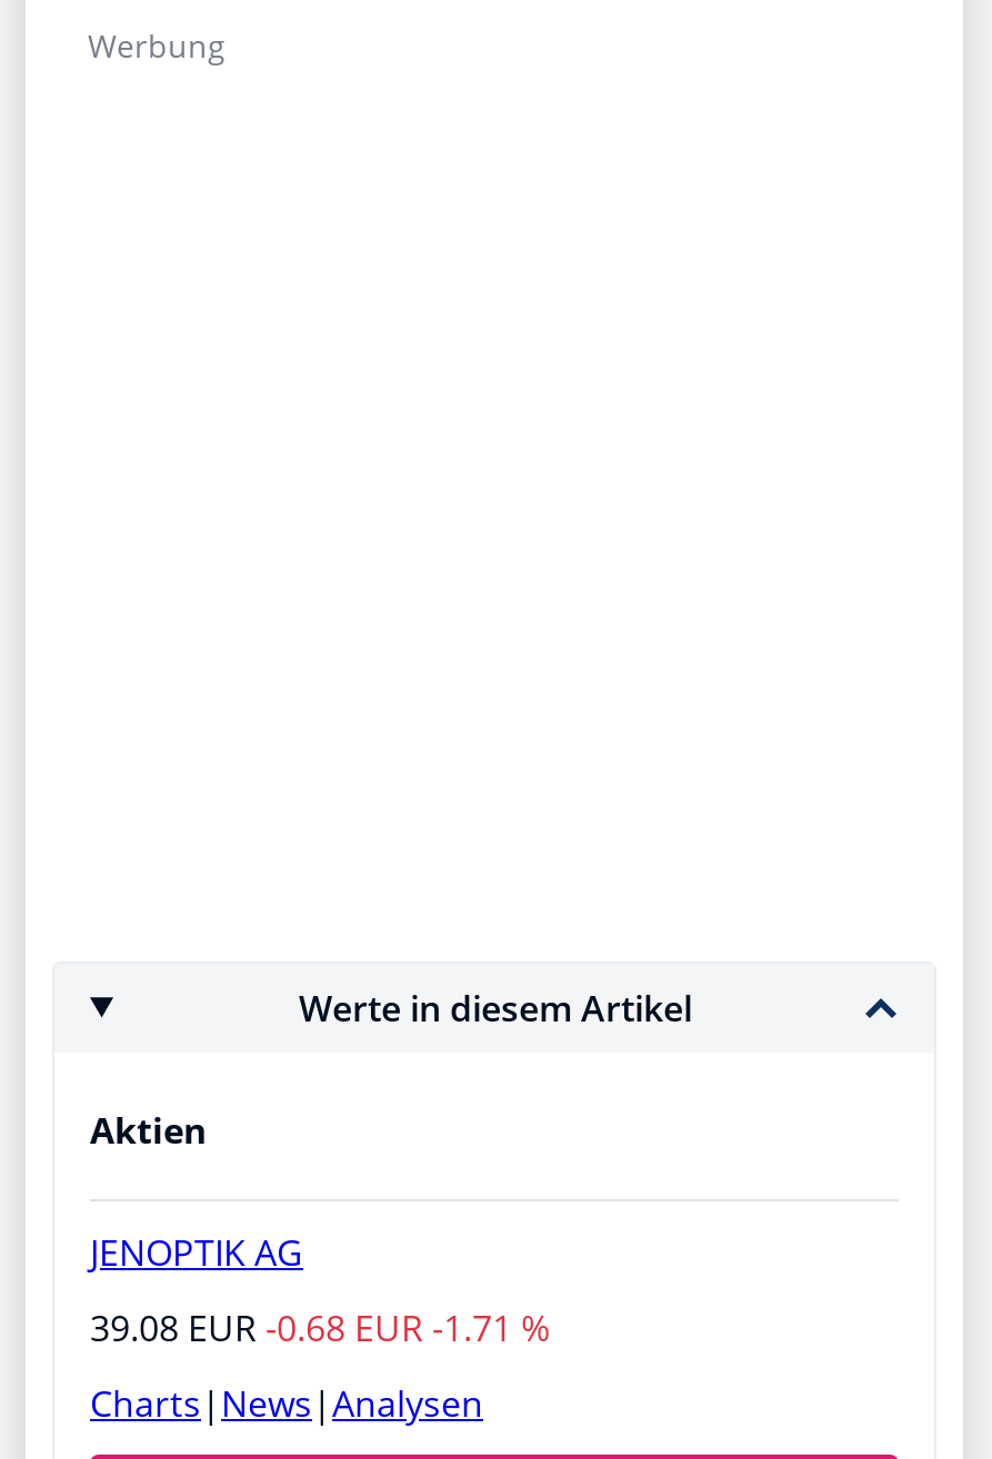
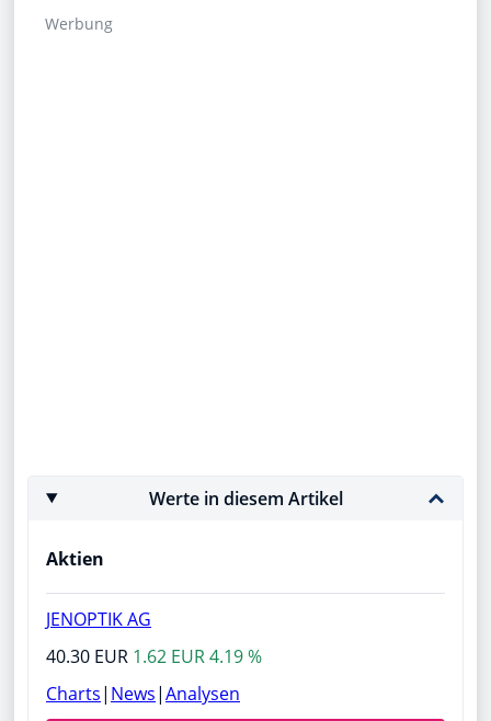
- 39.08 EUR -0.68 EUR -1.71 %
+ 40.30 EUR 1.62 EUR 4.19 %
